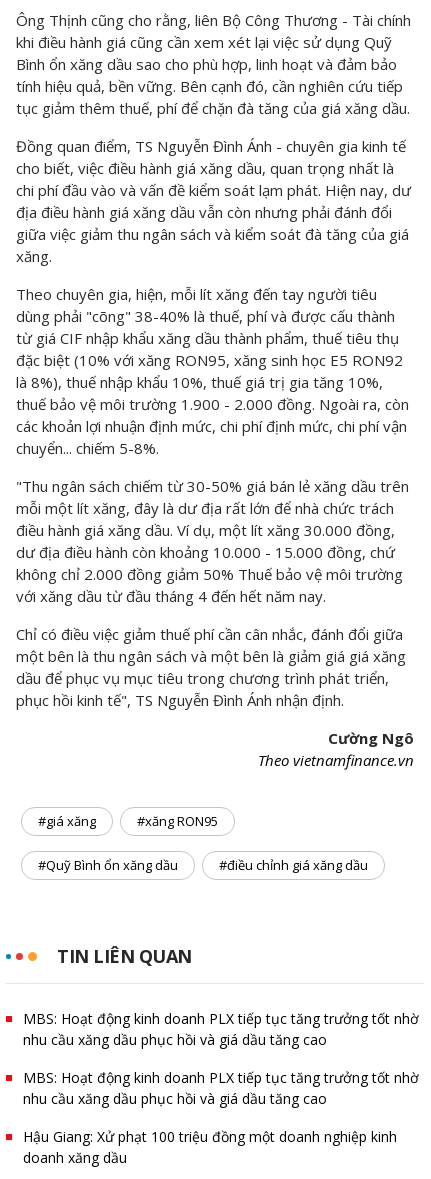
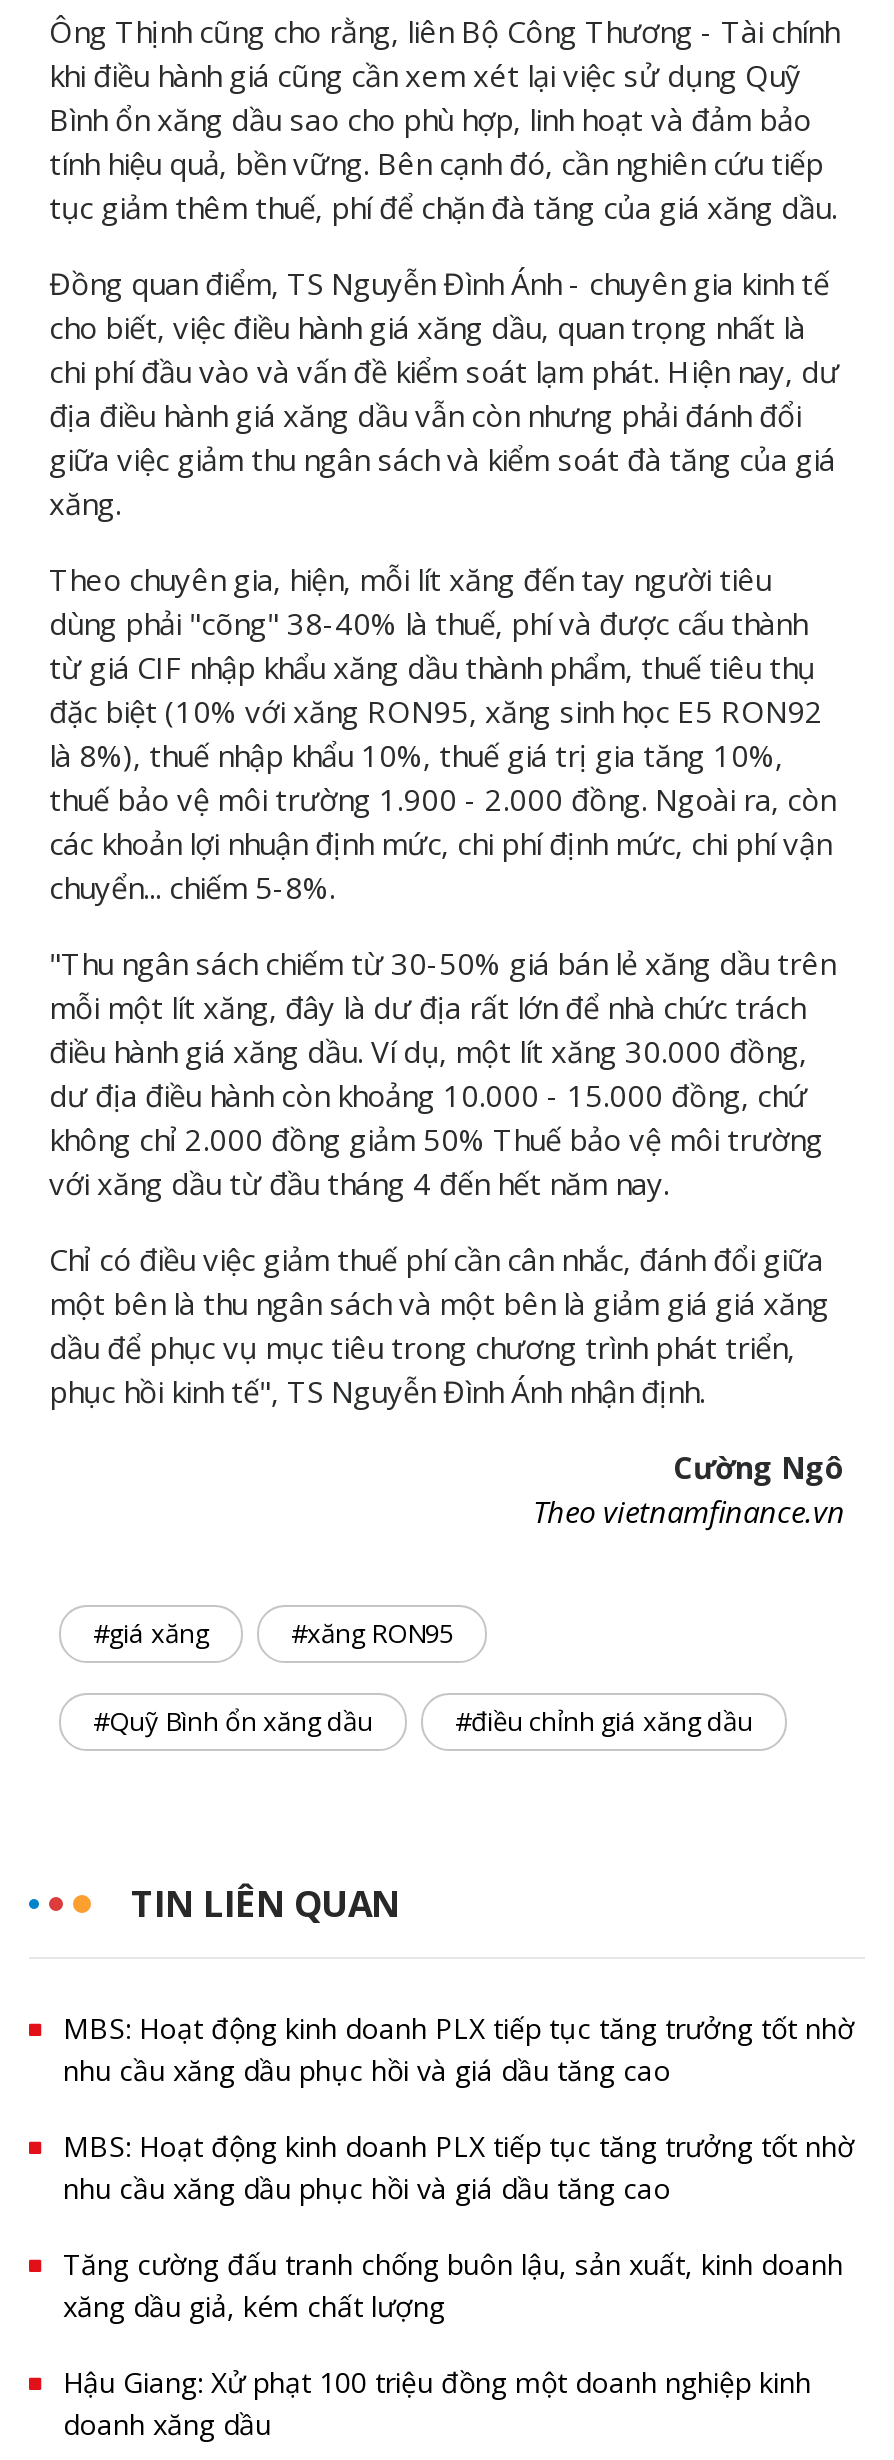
+ Tăng cường đấu tranh chống buôn lậu, sản xuất, kinh doanh
+ xăng dầu giả, kém chất lượng
